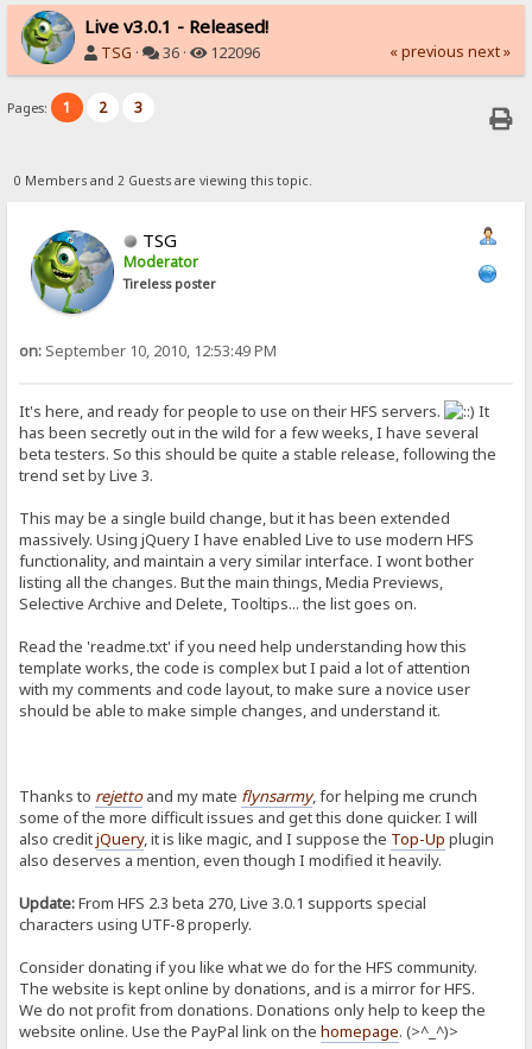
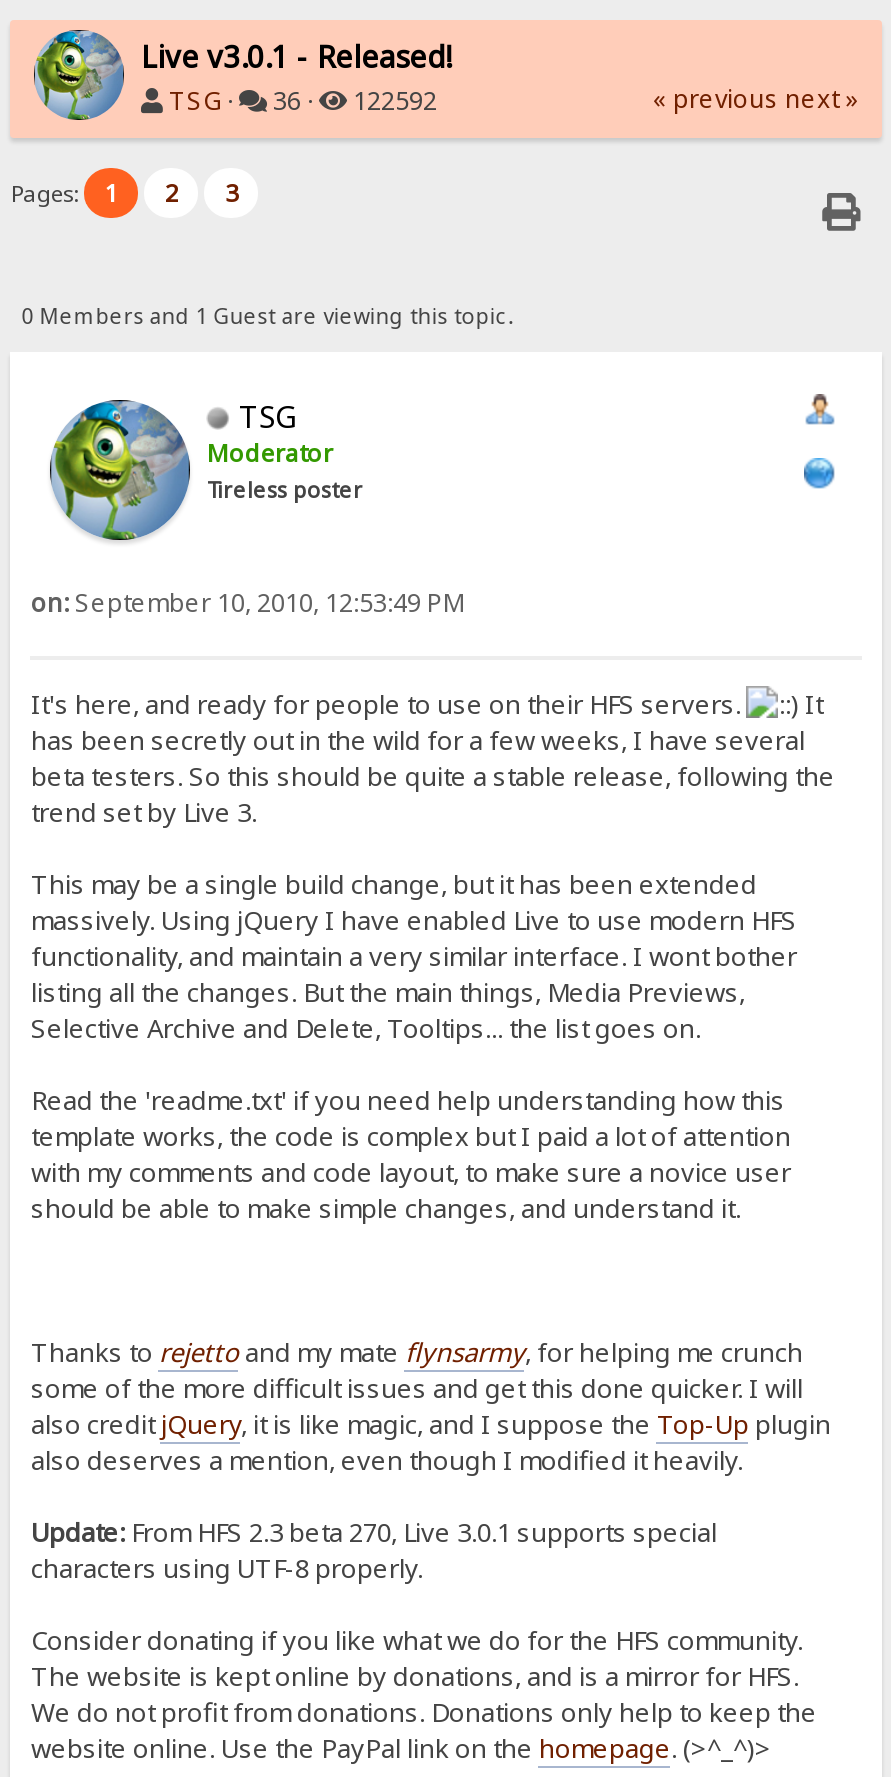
- TSG · 36 · 122096
+ TSG · 36 · 122592

- 0 Members and 2 Guests are viewing this topic.
+ 0 Members and 1 Guest are viewing this topic.
